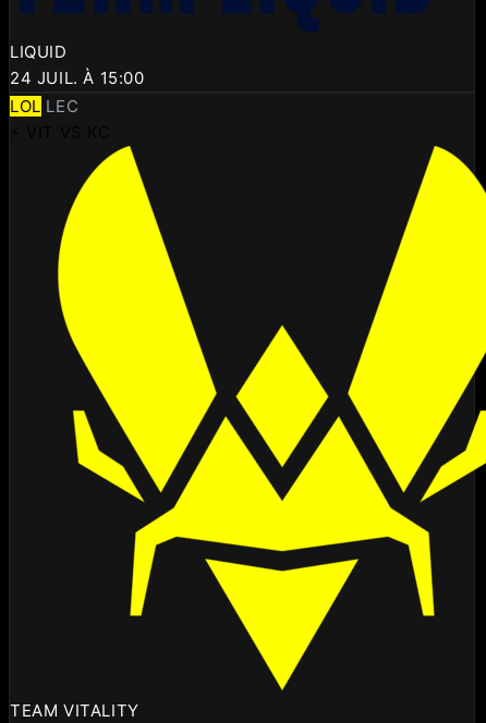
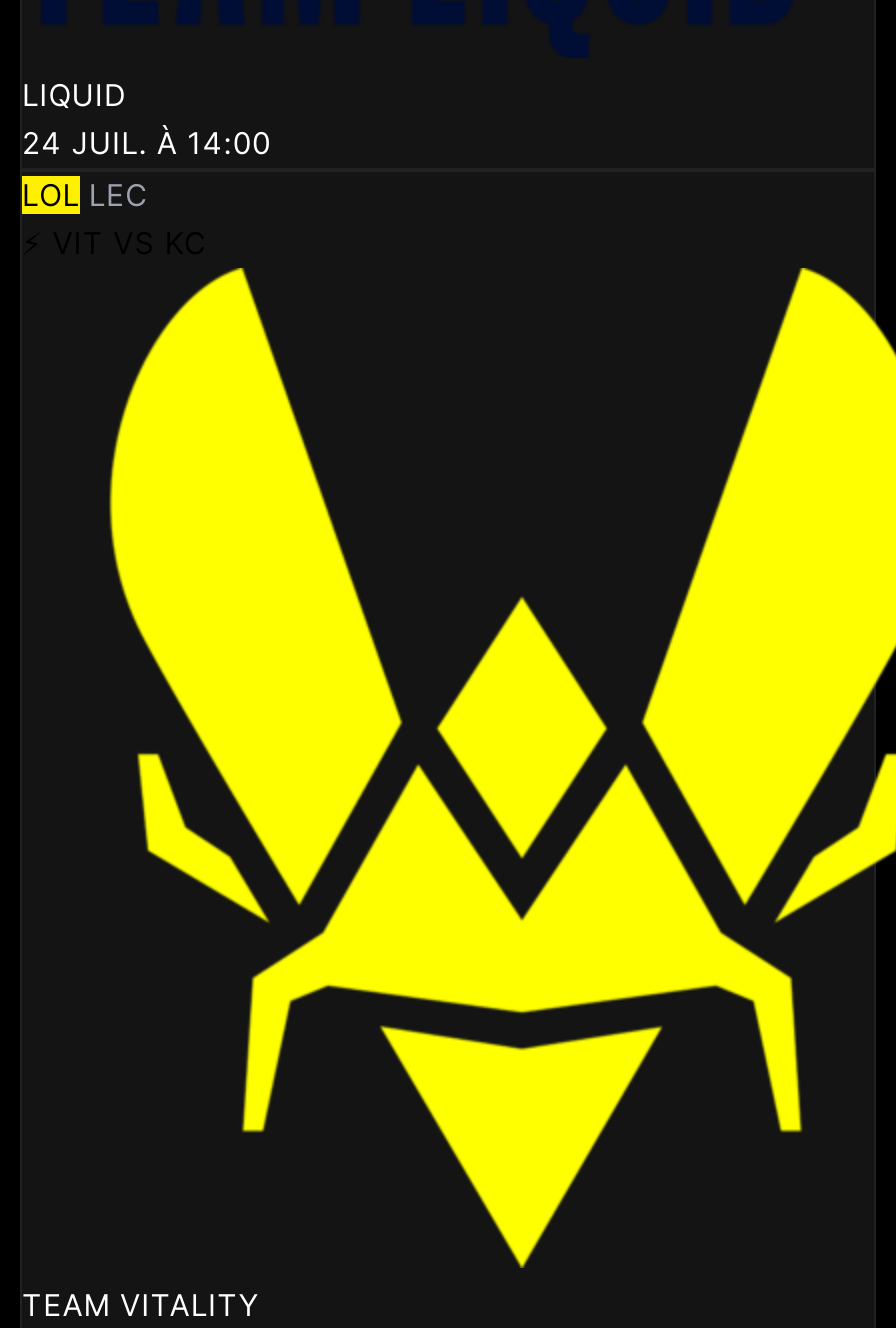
- 24 JUIL. À 15:00
+ 24 JUIL. À 14:00
